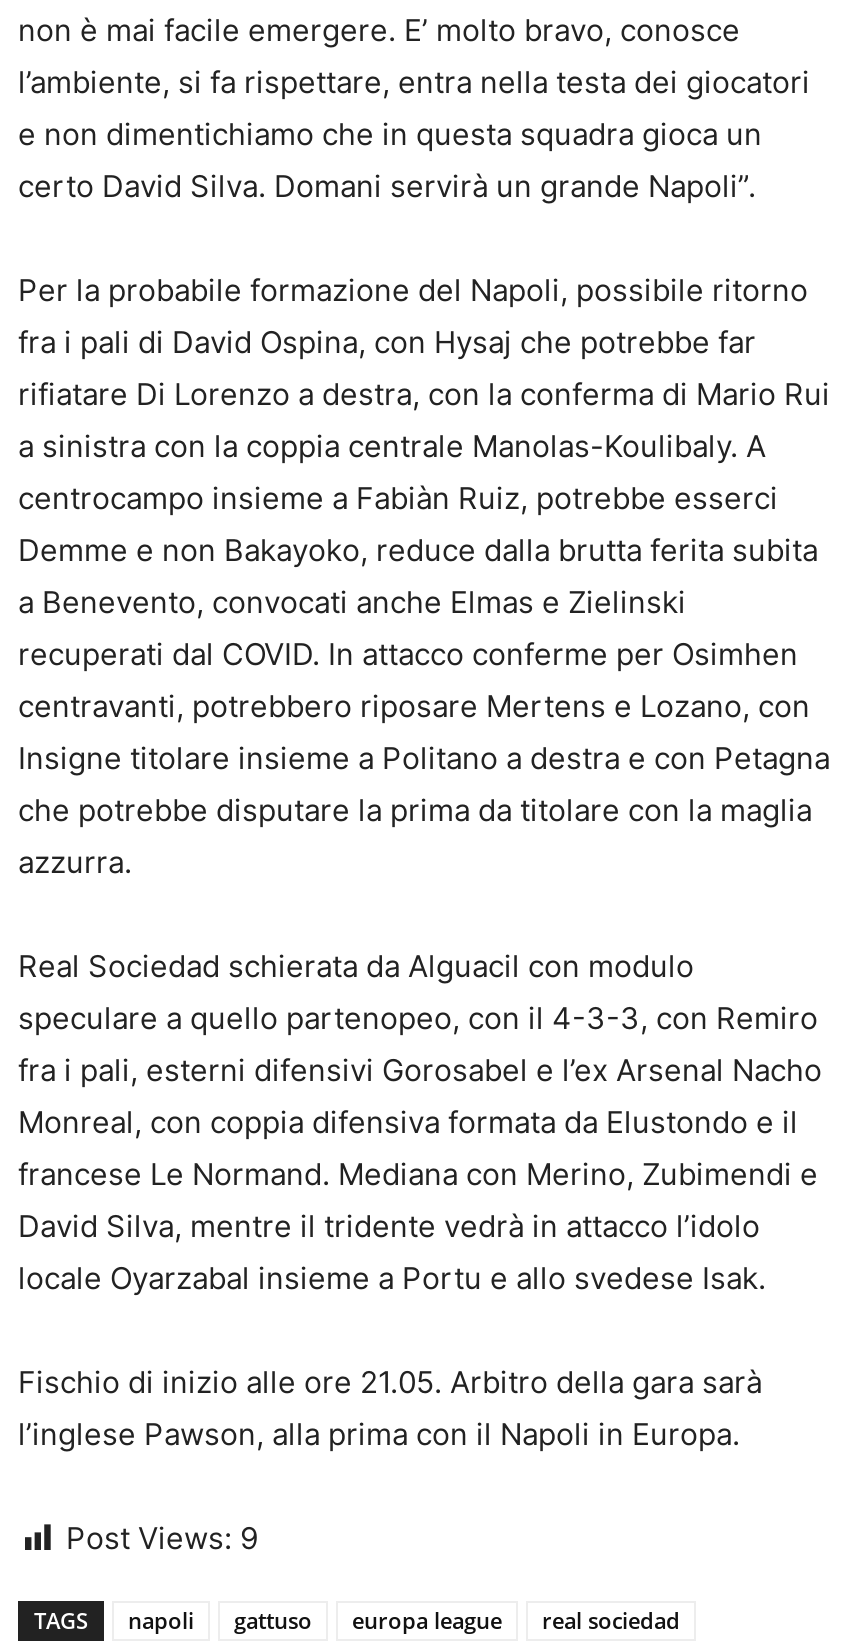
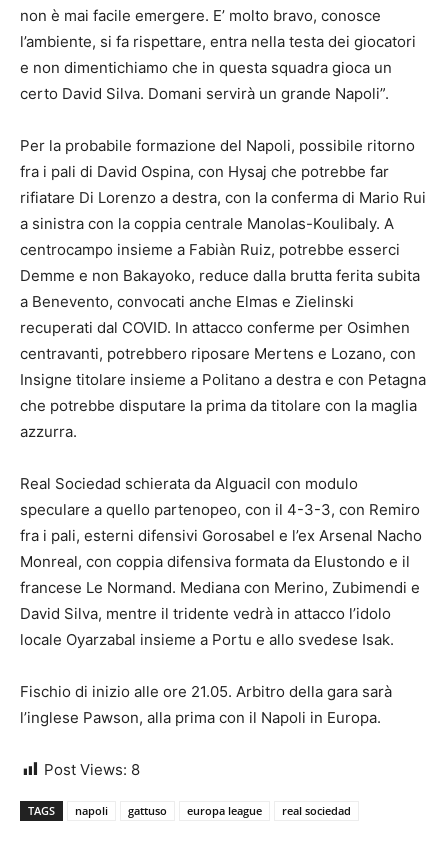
- Post Views: 9
+ Post Views: 8
